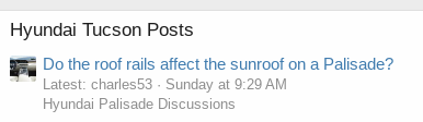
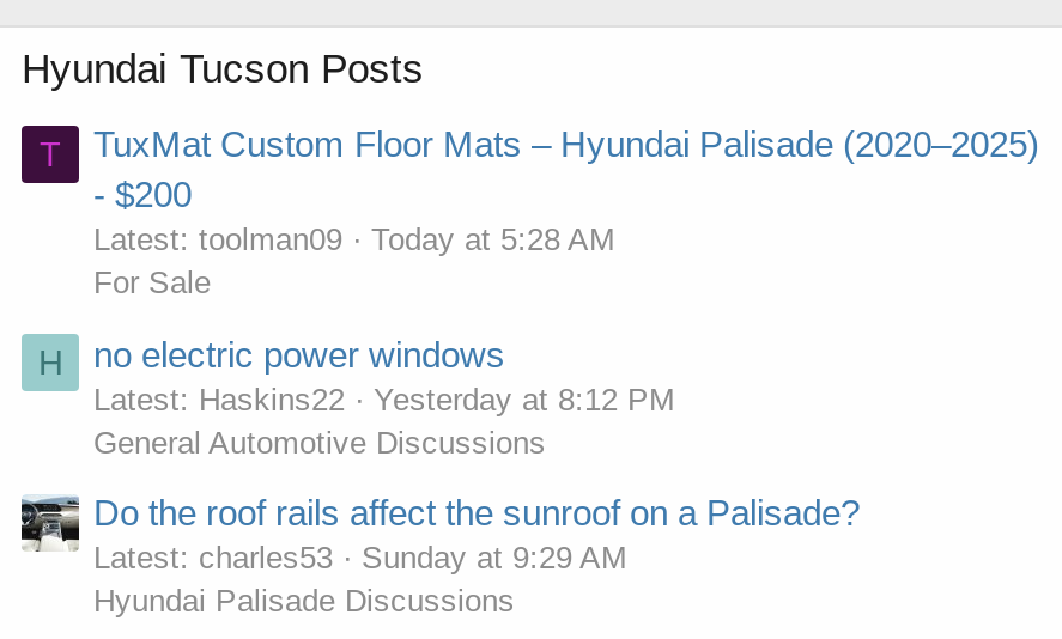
+ T
+ TuxMat Custom Floor Mats – Hyundai Palisade (2020–2025)
+ - $200
+ Latest: toolman09
+ Today at 5:28 AM
+ For Sale
+ H
+ no electric power windows
+ Latest: Haskins22
+ Yesterday at 8:12 PM
+ General Automotive Discussions
